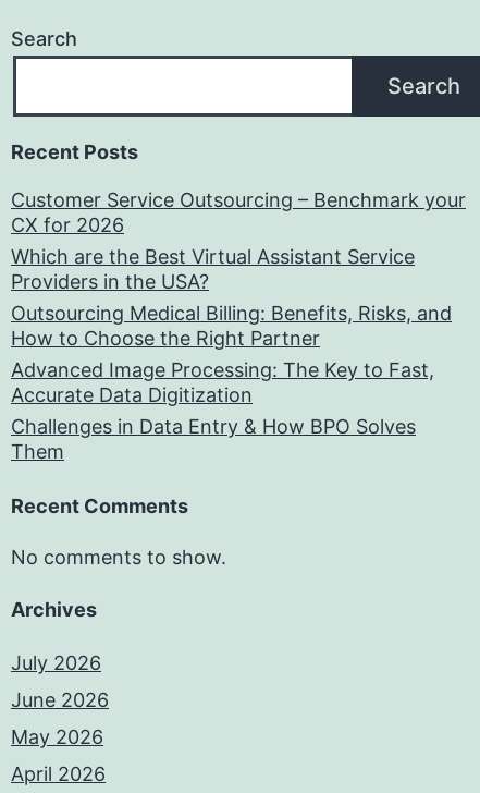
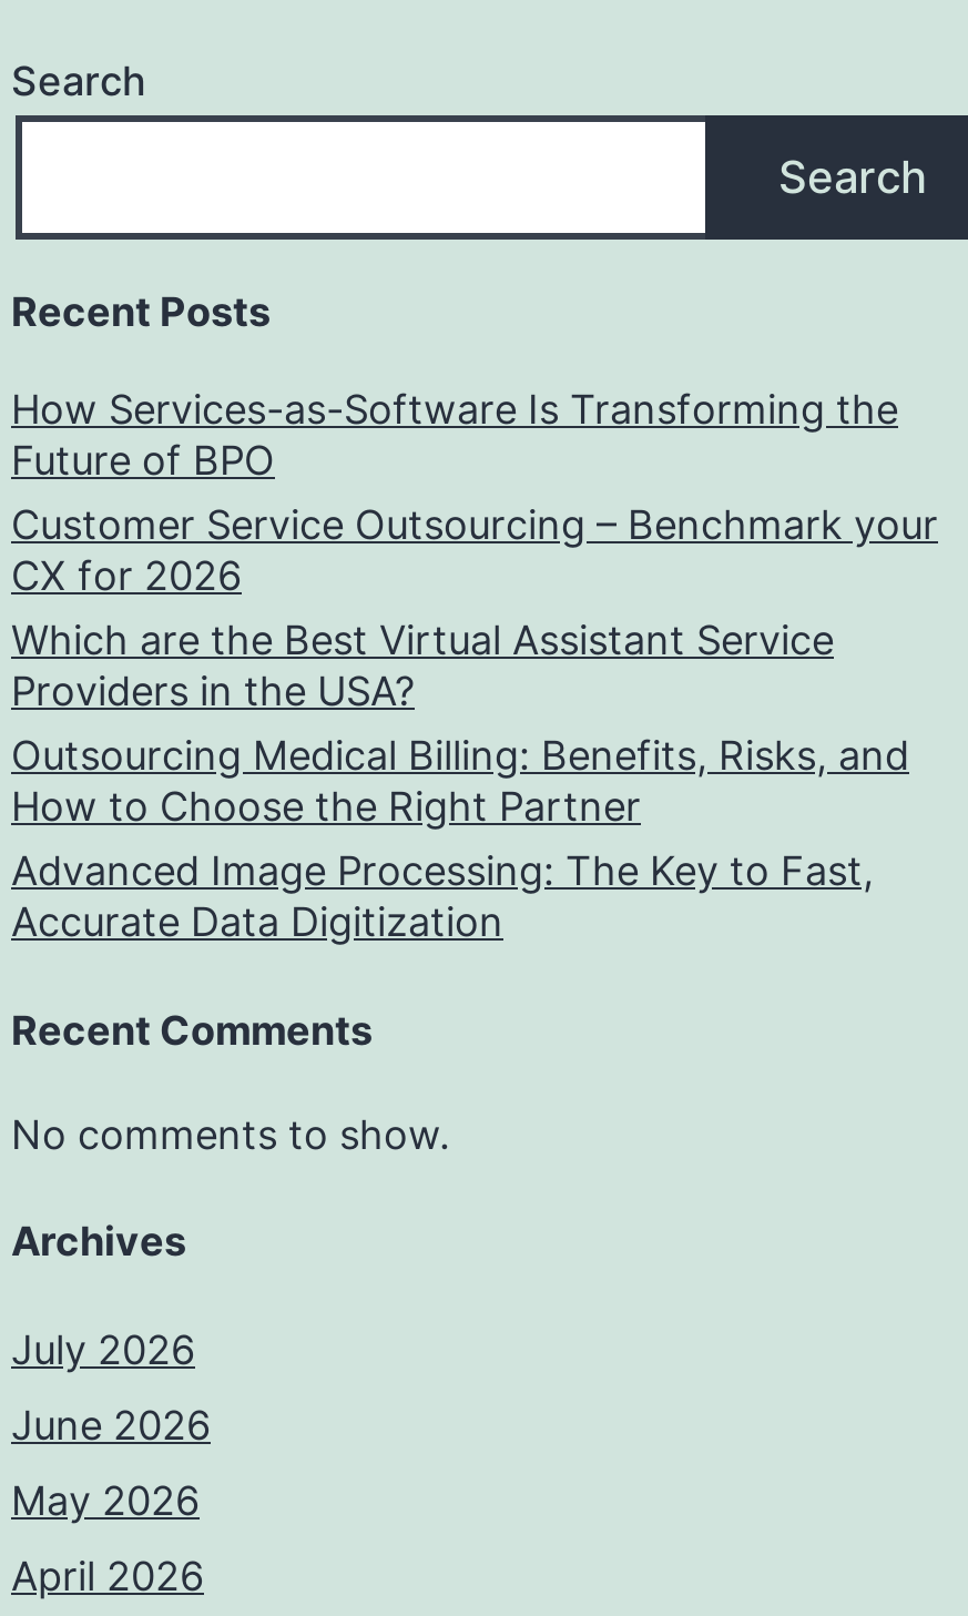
+ How Services-as-Software Is Transforming the
+ Future of BPO

moved down: Customer Service Outsourcing – Benchmark your | CX for 2026 | Which are the Best Virtual Assistant Service | Providers in the USA? | Outsourcing Medical Billing: Benefits, Risks, and | How to Choose the Right Partner | Advanced Image Processing: The Key to Fast, | Accurate Data Digitization

- Challenges in Data Entry & How BPO Solves
- Them
